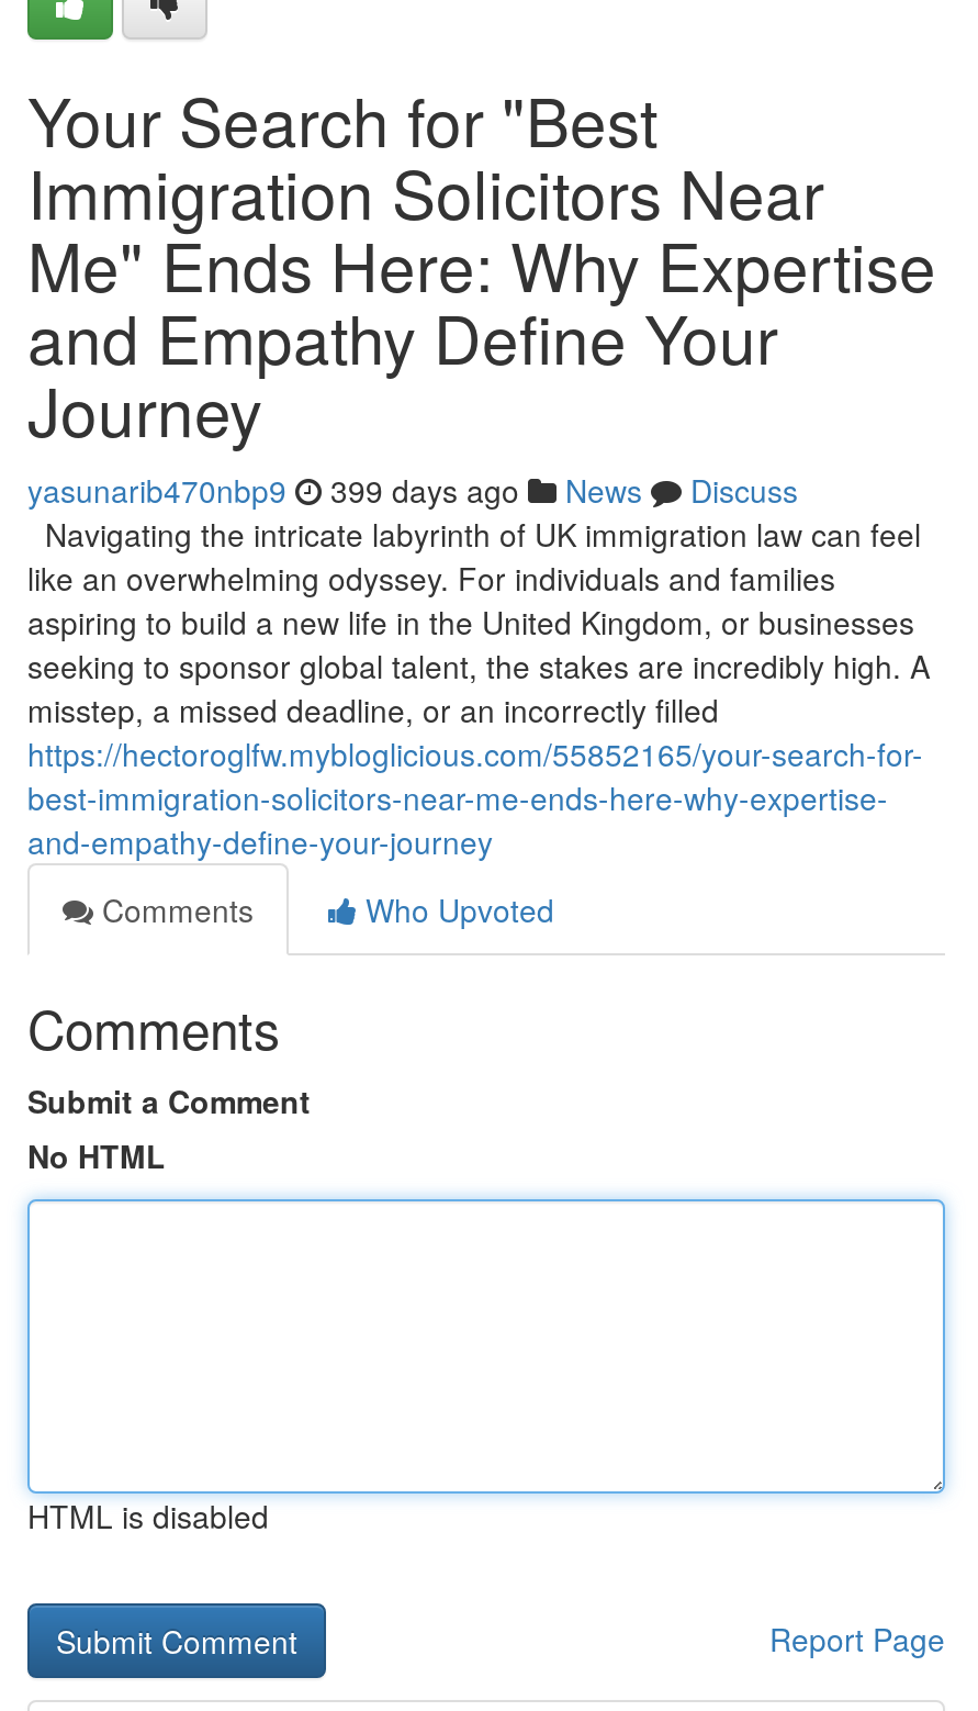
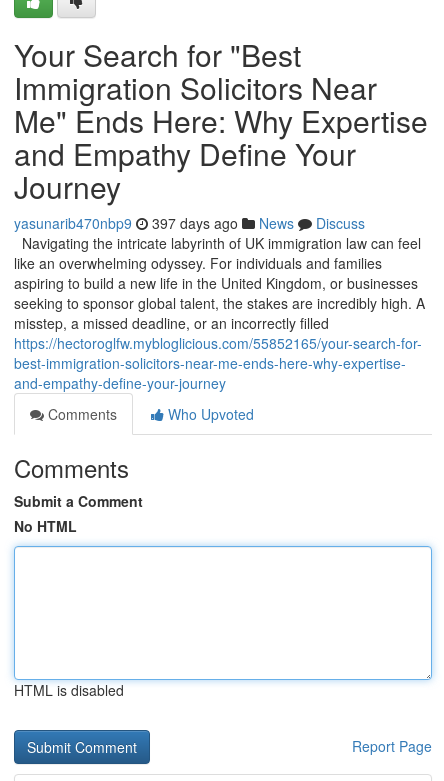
- yasunarib470nbp9 399 days ago News Discuss
+ yasunarib470nbp9 397 days ago News Discuss
